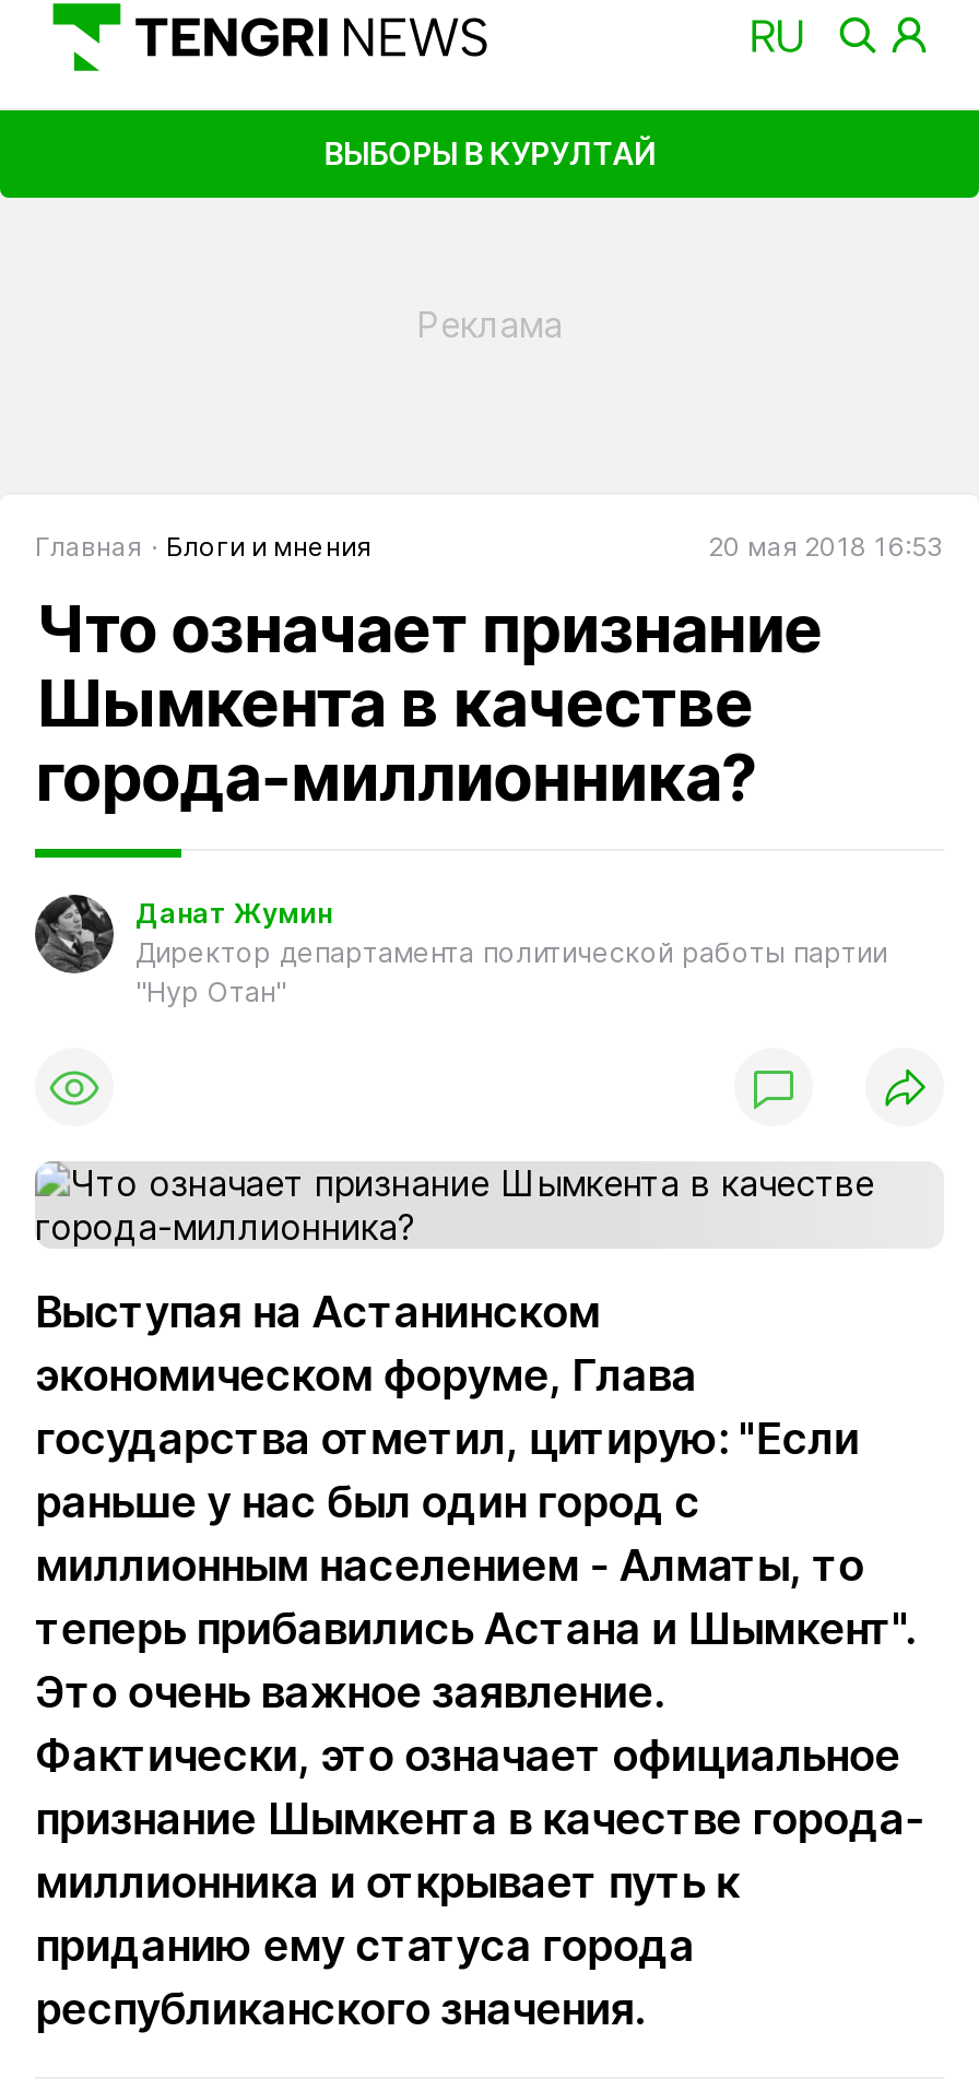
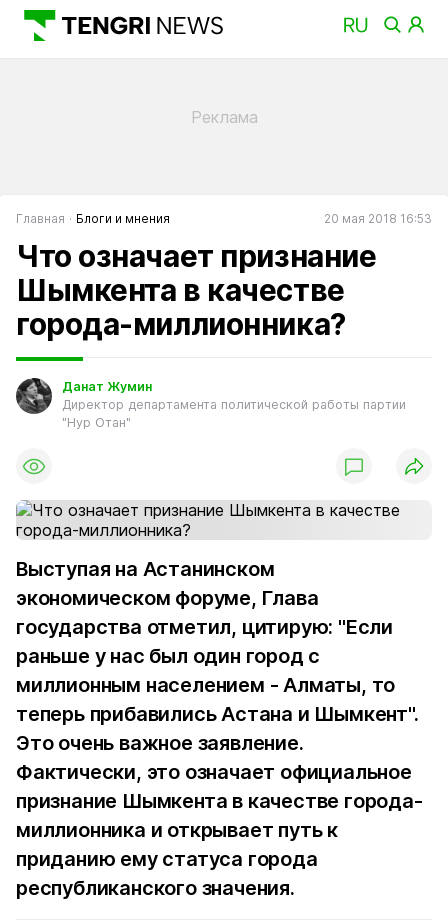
- ВЫБОРЫ В КУРУЛТАЙ
